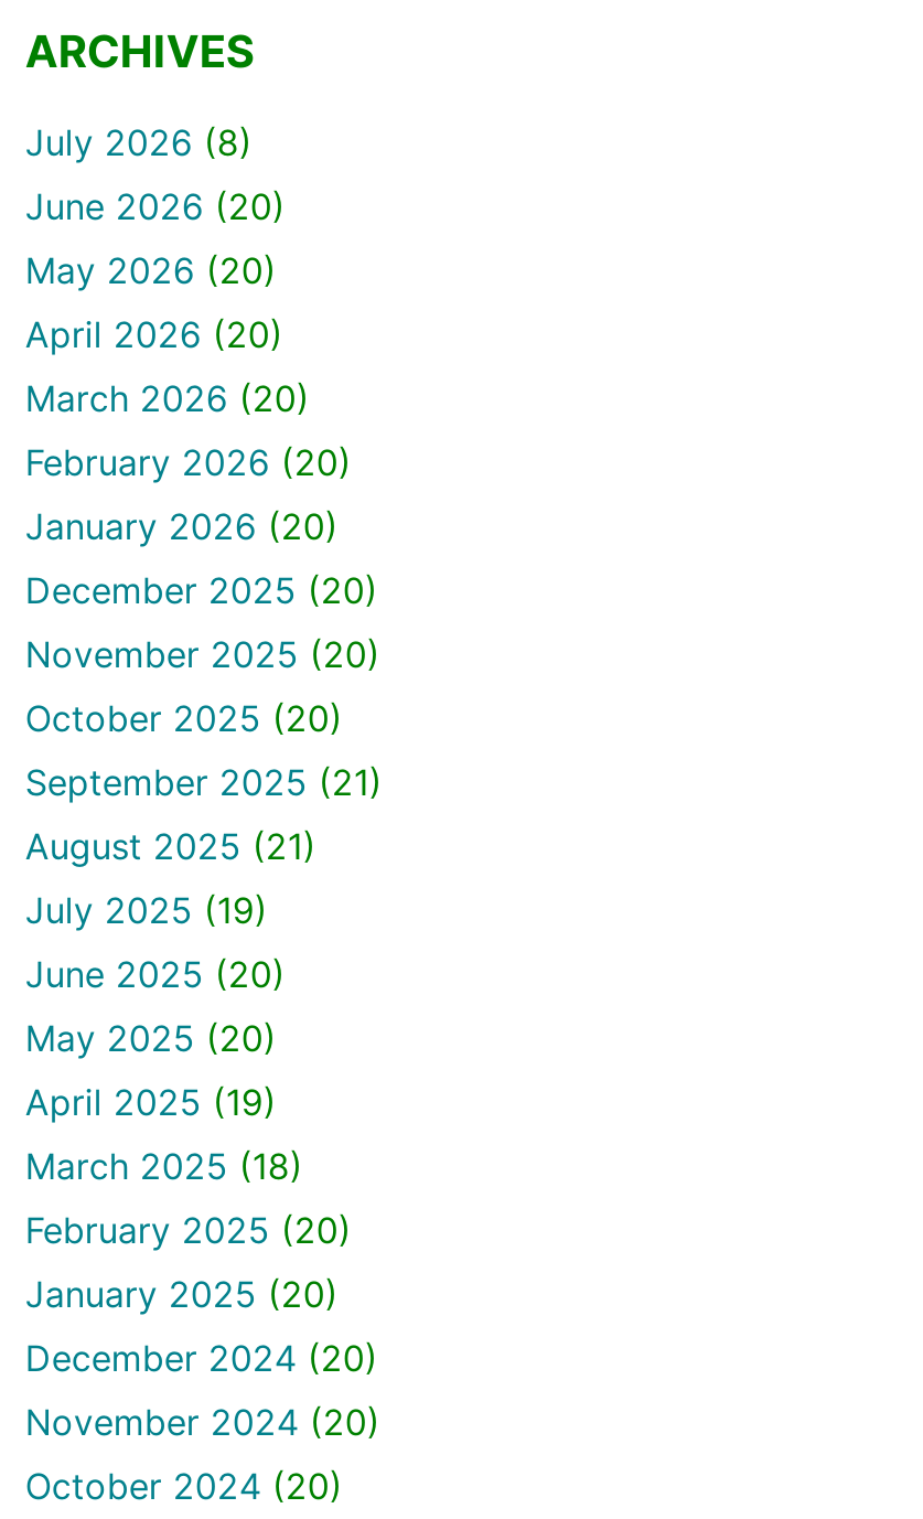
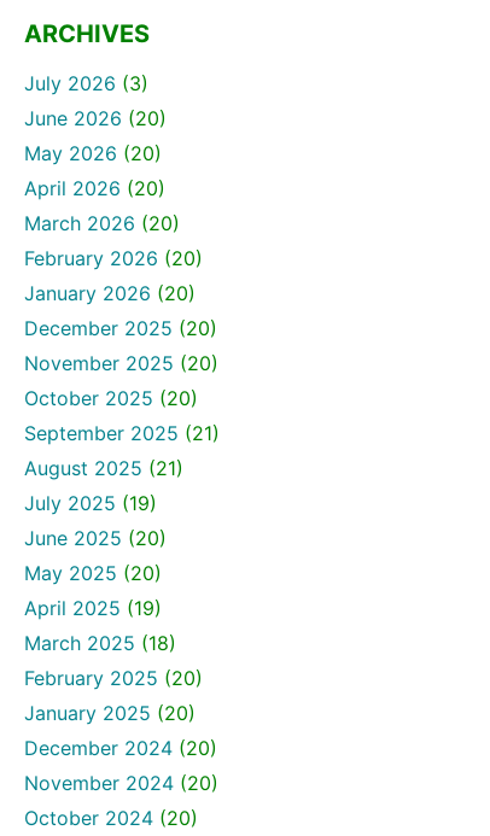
- July 2026 (8)
+ July 2026 (3)
